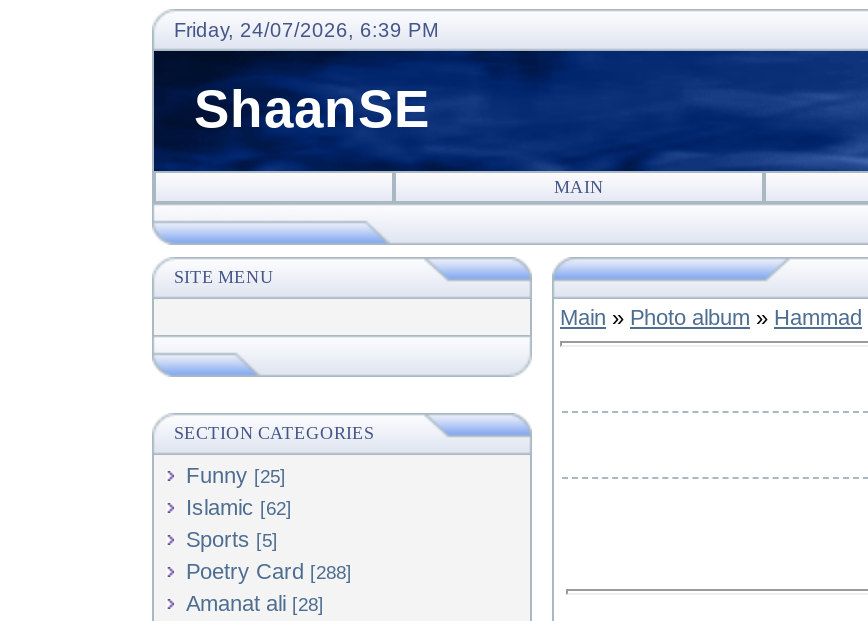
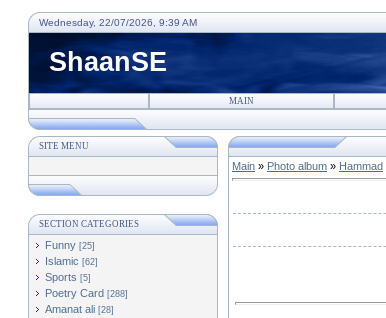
- Friday, 24/07/2026, 6:39 PM
+ Wednesday, 22/07/2026, 9:39 AM
